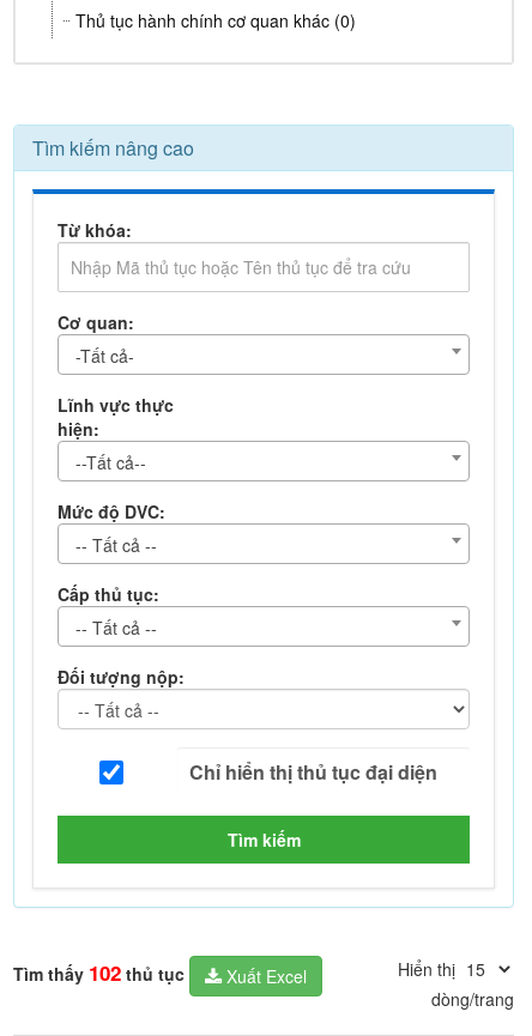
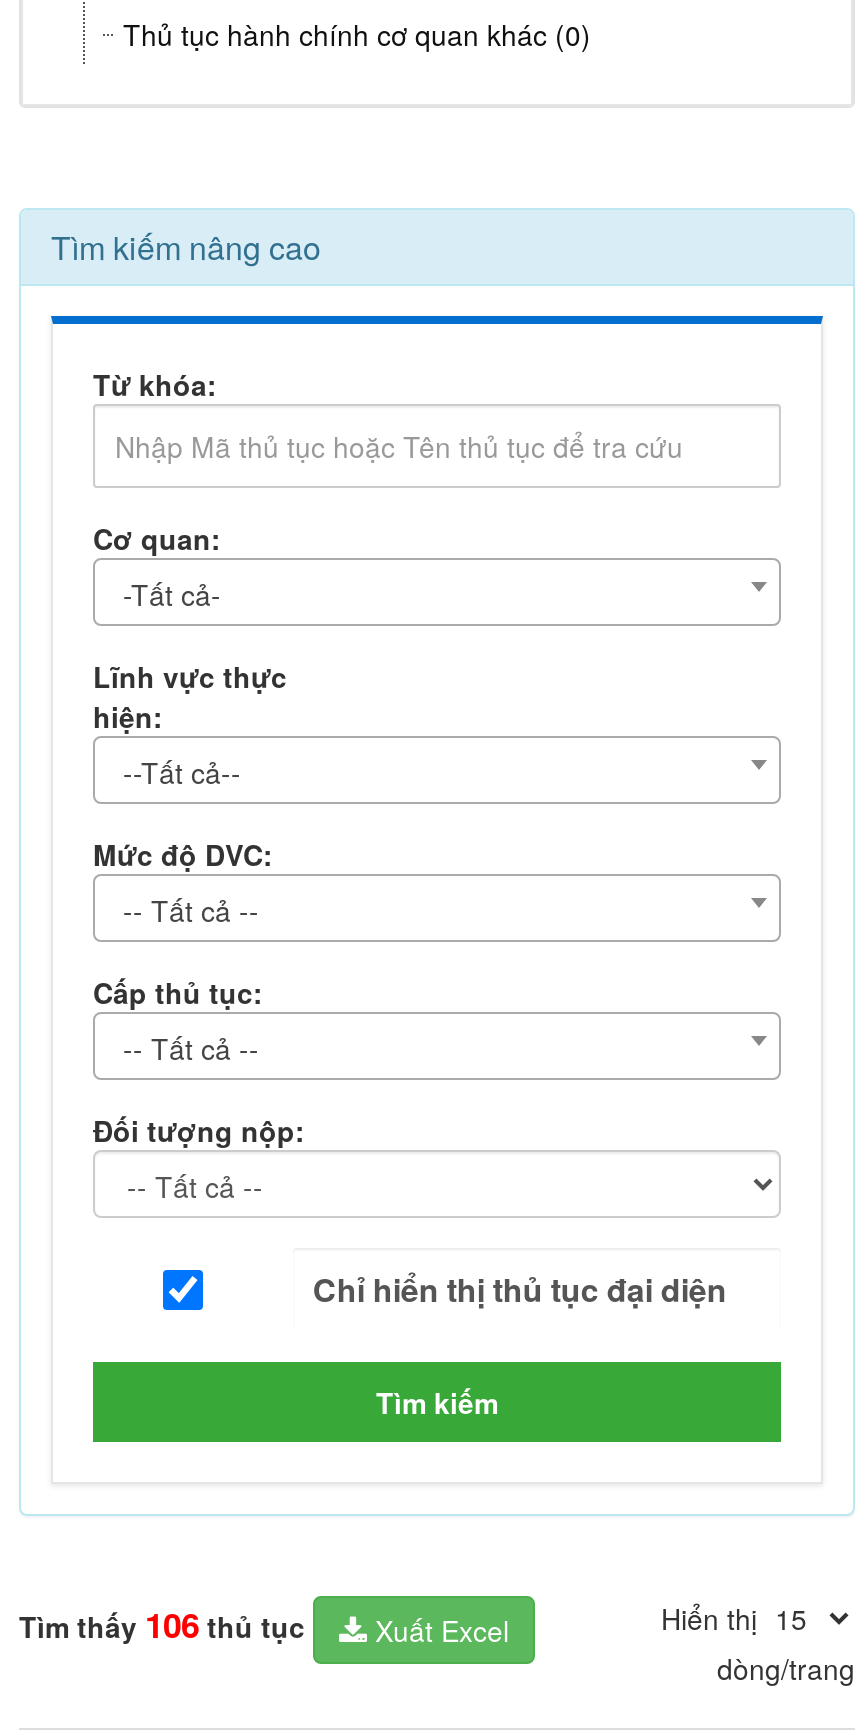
- Tìm thấy 102thủ tục
+ Tìm thấy 106thủ tục
